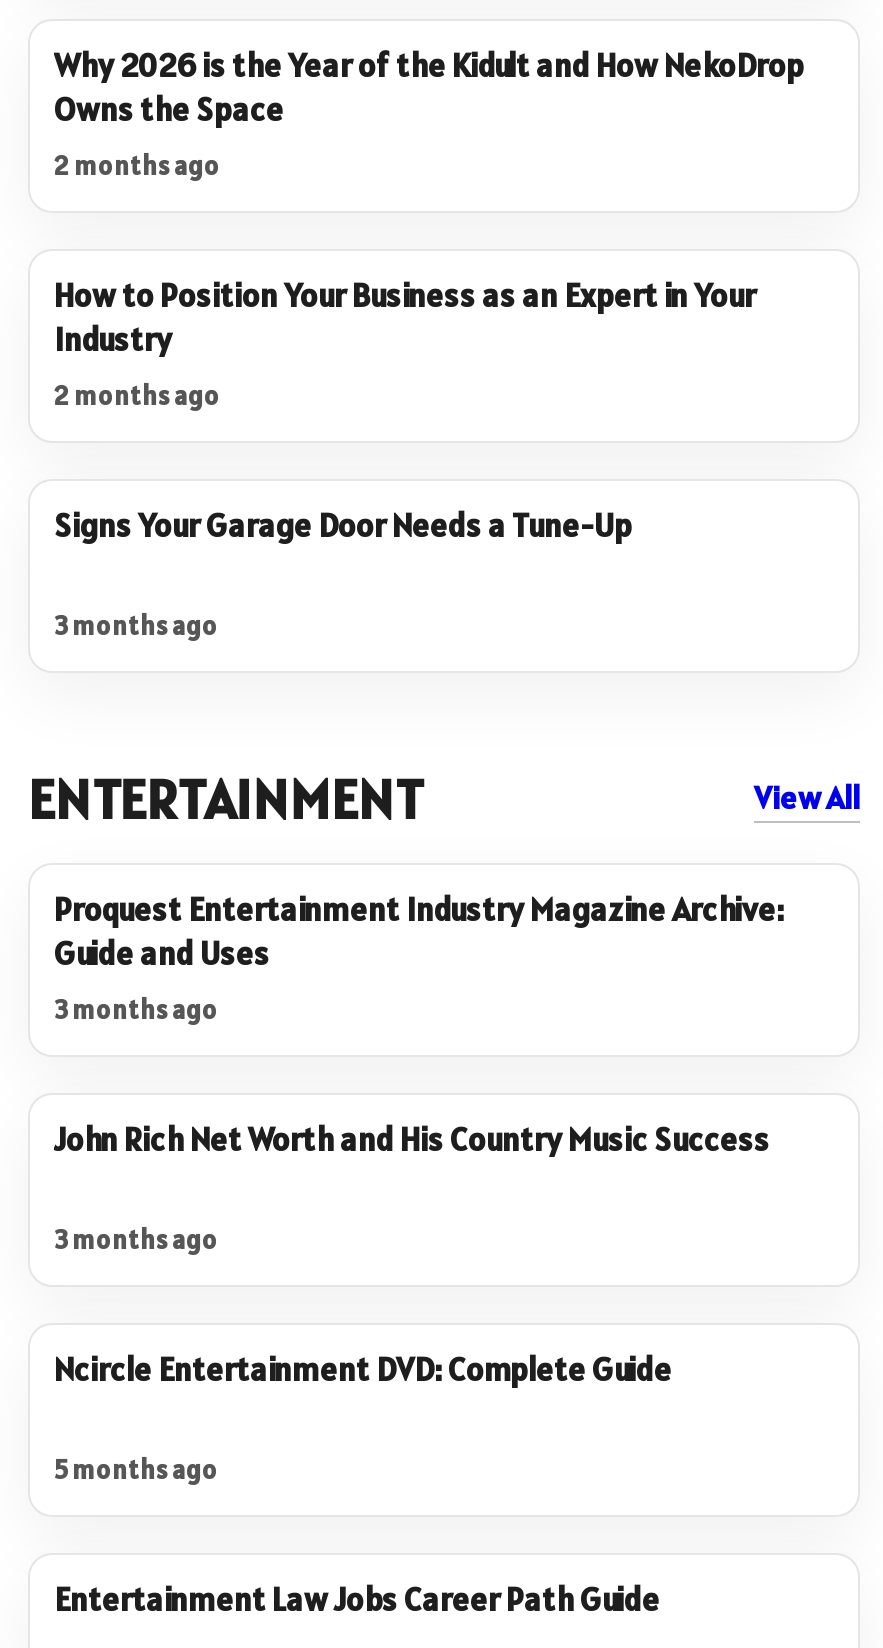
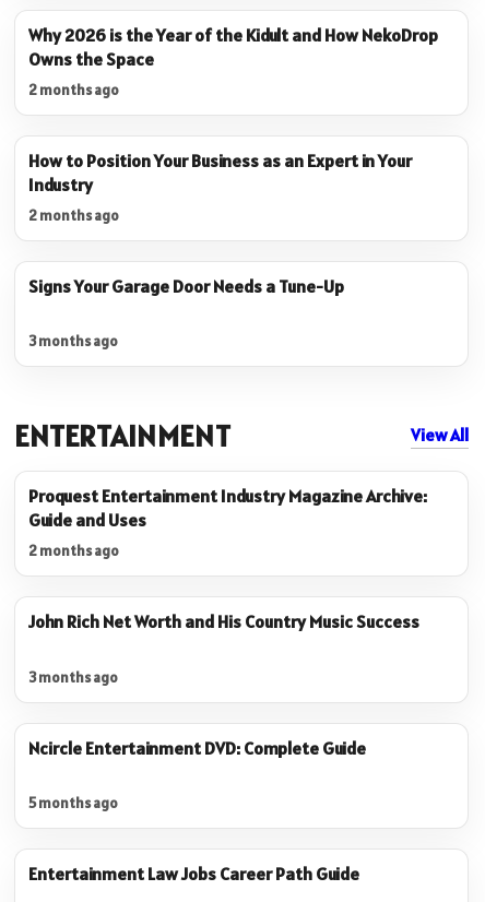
- 3 months ago
+ 2 months ago
